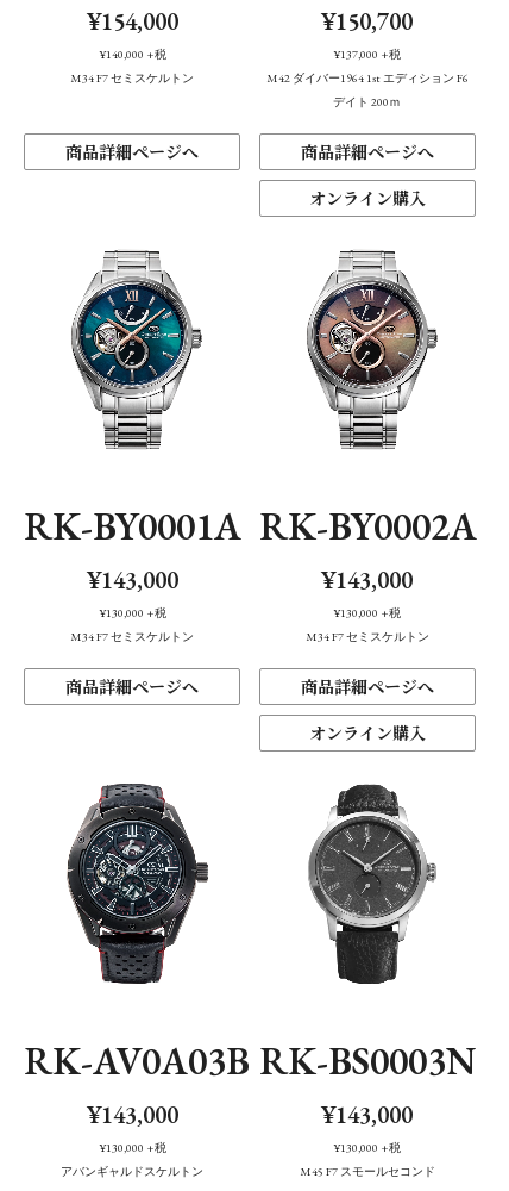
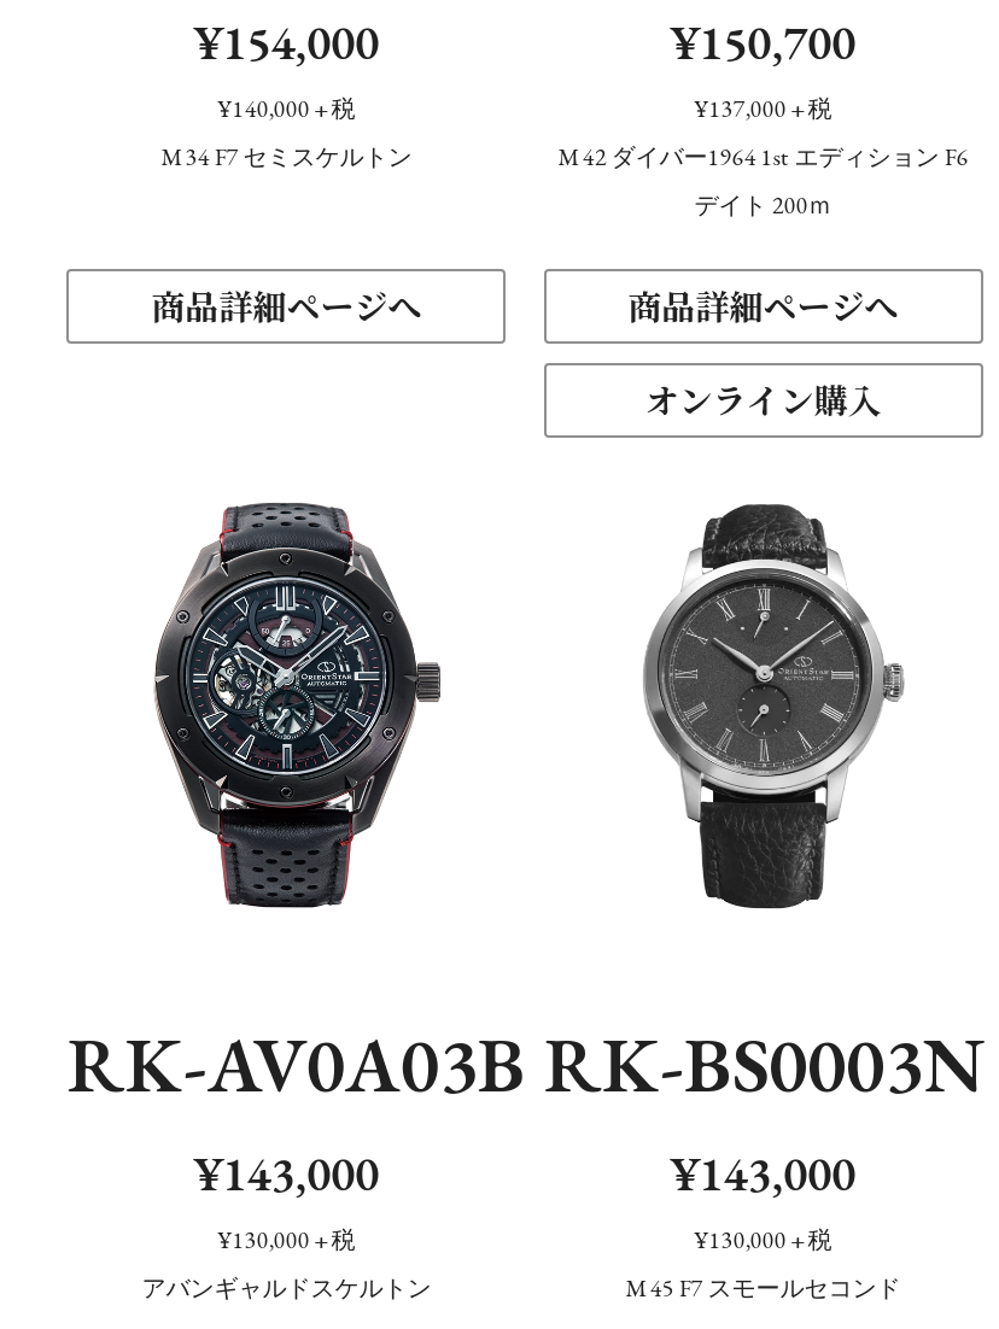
- [image]

- [image]

- RK-BY0001A
- ¥143,000
- ¥130,000 +税
- M34 F7 セミスケルトン
- 商品詳細ページへ

- RK-BY0002A
- ¥143,000
- ¥130,000 +税
- M34 F7 セミスケルトン
- 商品詳細ページへ
- オンライン購入
